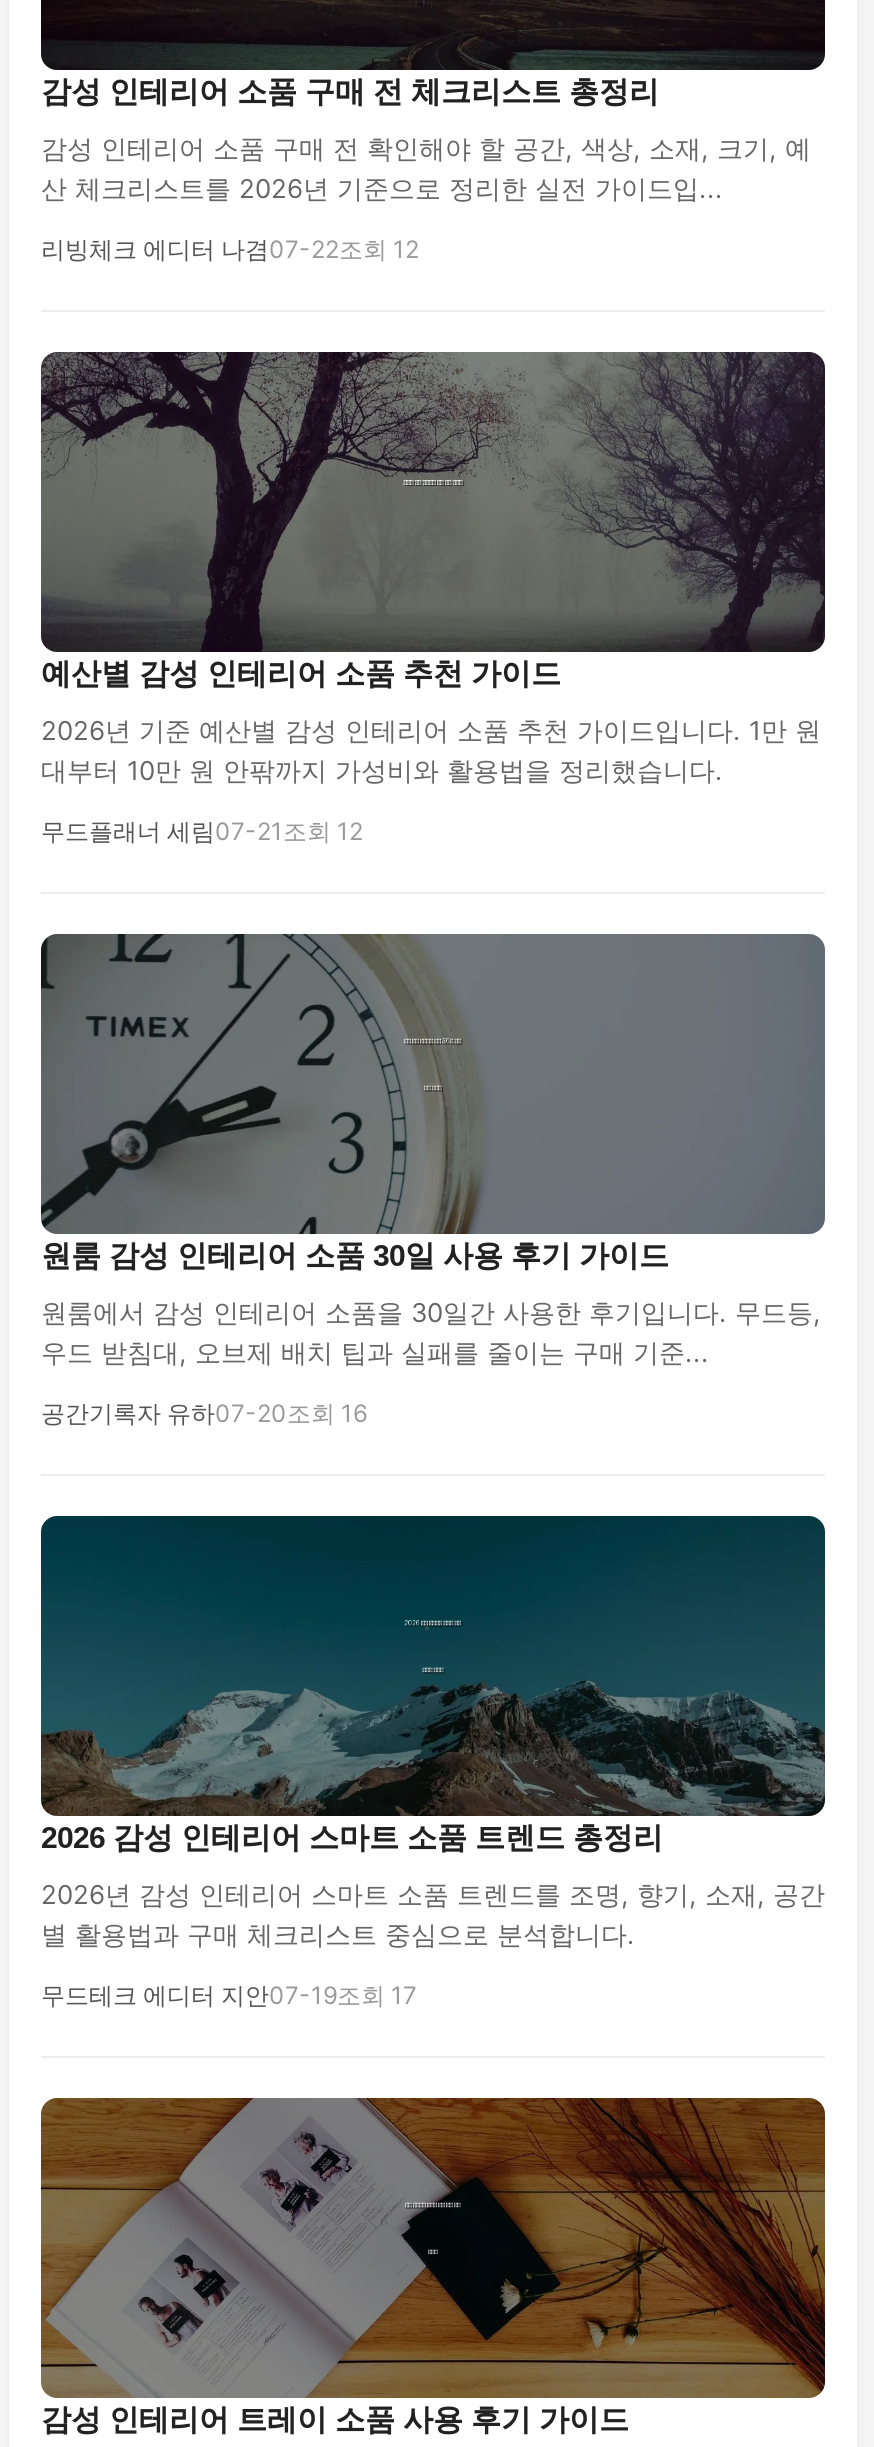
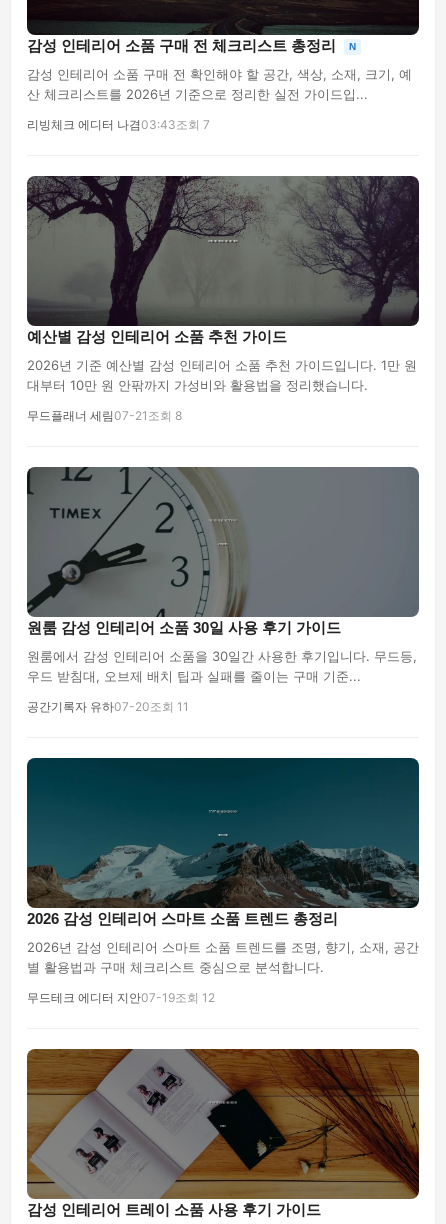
+ N

- 리빙체크 에디터 나겸 07-22조회 12
+ 리빙체크 에디터 나겸 03:43조회 7

- 무드플래너 세림 07-21 조회 12
+ 무드플래너 세림 07-21 조회 8

- 공간기록자 유하07-20조회 16
+ 공간기록자 유하07-20조회 11

- 무드테크 에디터 지안07-19조회 17
+ 무드테크 에디터 지안07-19조회 12
